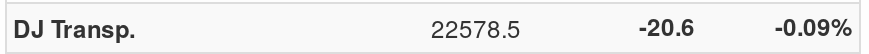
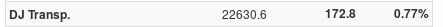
- 22578.5
+ 22630.6

- -20.6
+ 172.8

- -0.09%
+ 0.77%
